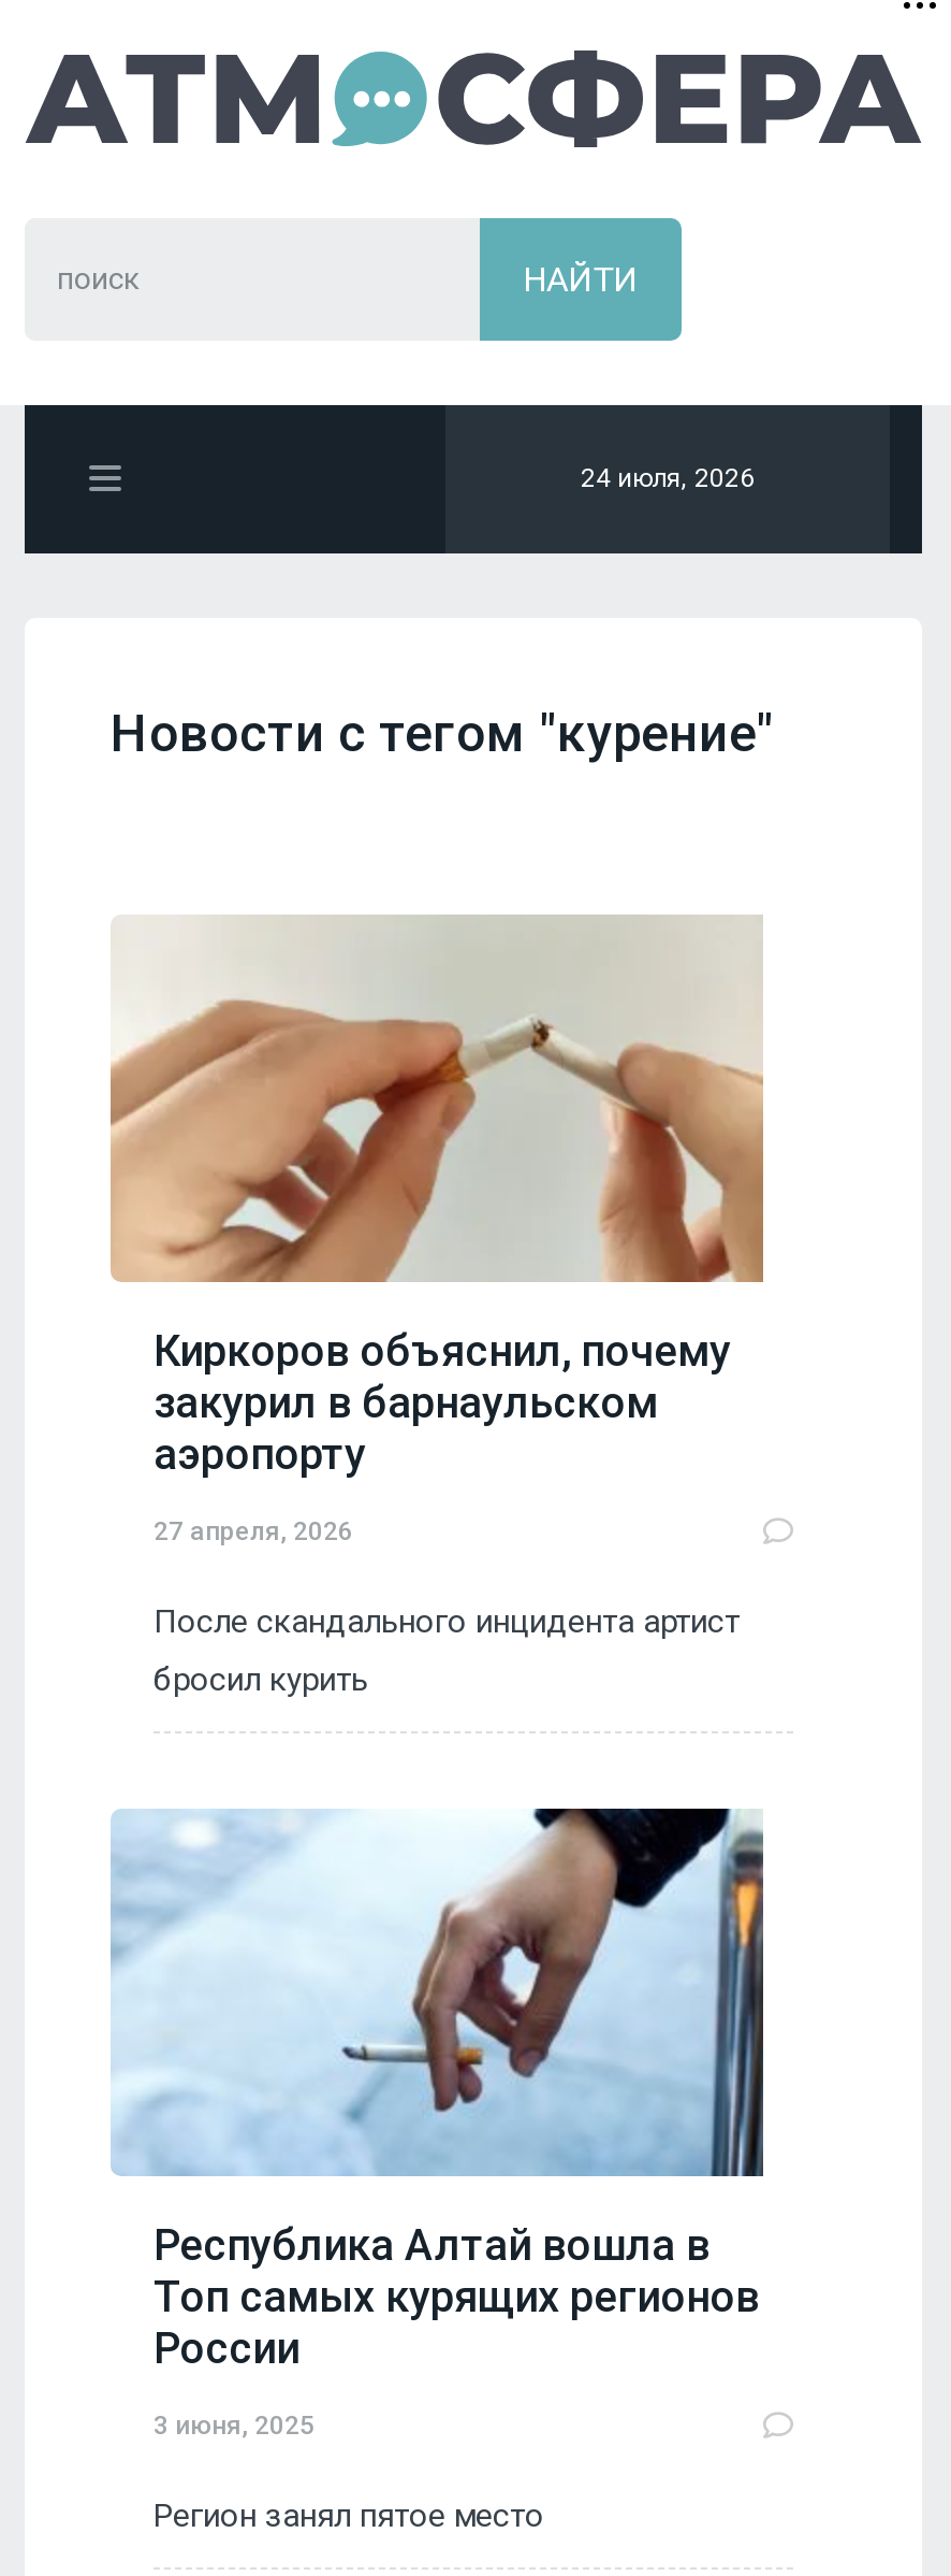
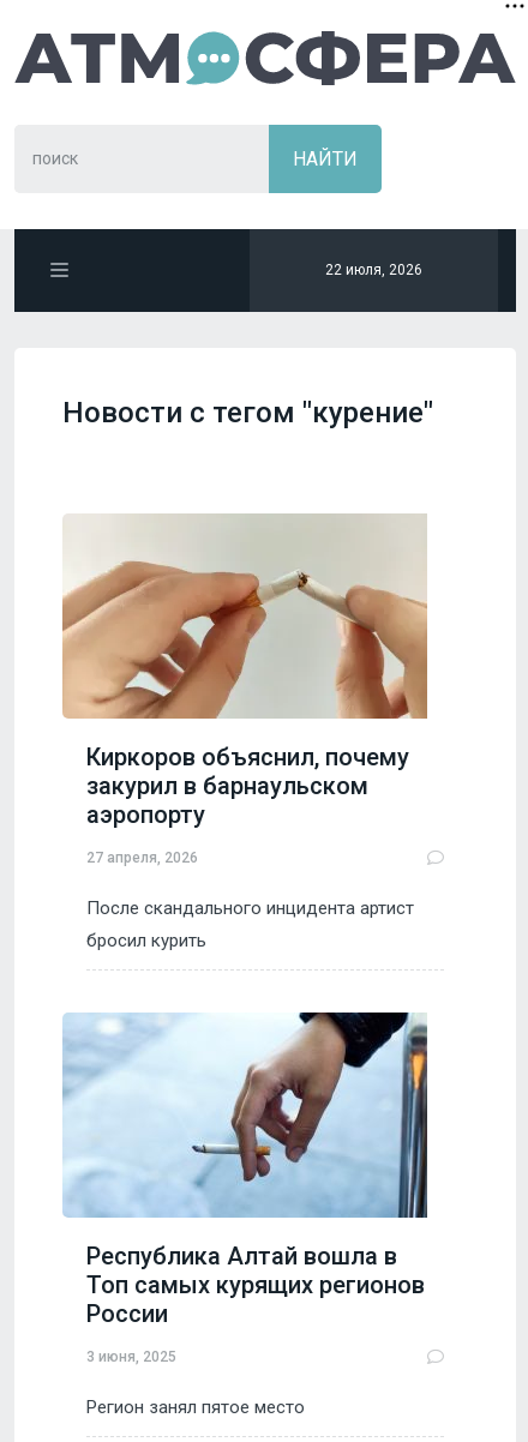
- 24 июля, 2026
+ 22 июля, 2026
